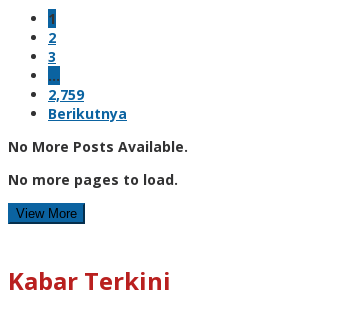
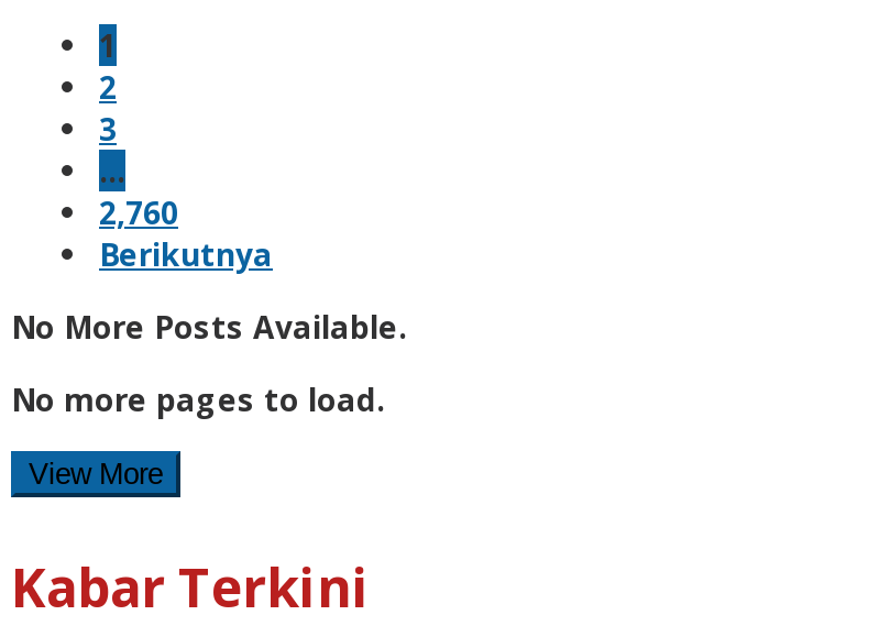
- 2,759
+ 2,760
